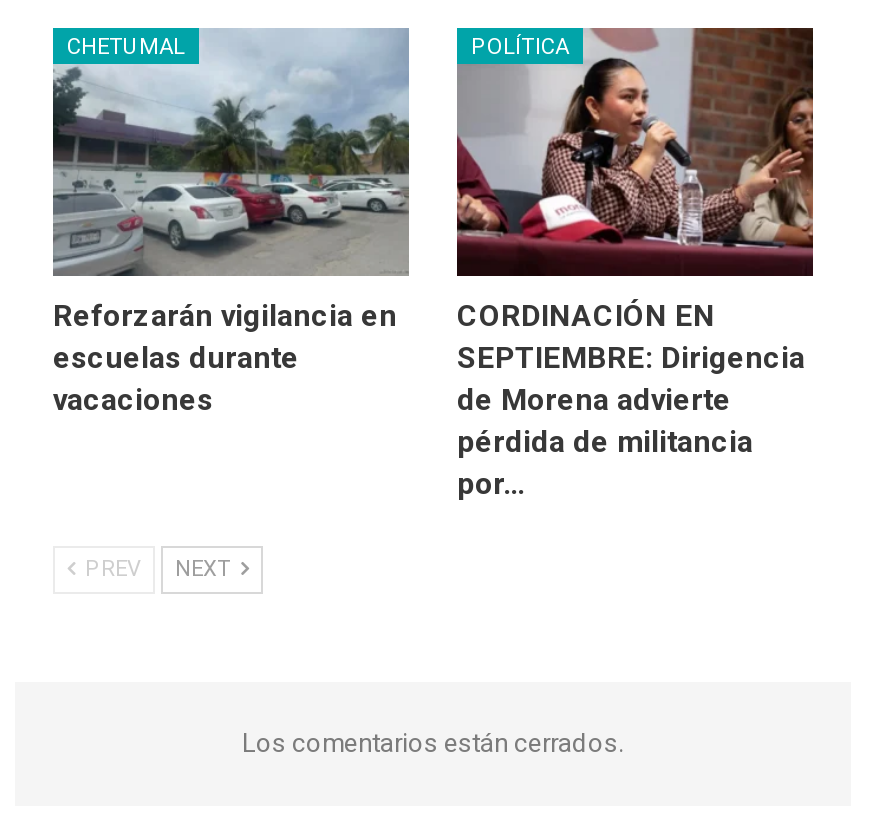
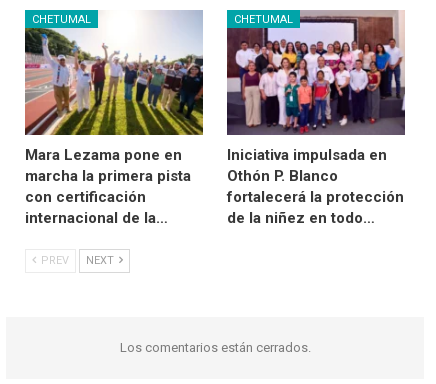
- [image]
- Reforzarán vigilancia en
- escuelas durante
- vacaciones
+ [image]
+ Mara Lezama pone en
+ marcha la primera pista
+ con certificación
+ internacional de la…

- [image]
- POLÍTICA
+ [image]
+ CHETUMAL

- CORDINACIÓN EN
- SEPTIEMBRE: Dirigencia
- de Morena advierte
- pérdida de militancia
- por…
+ Iniciativa impulsada en
+ Othón P. Blanco
+ fortalecerá la protección
+ de la niñez en todo…
